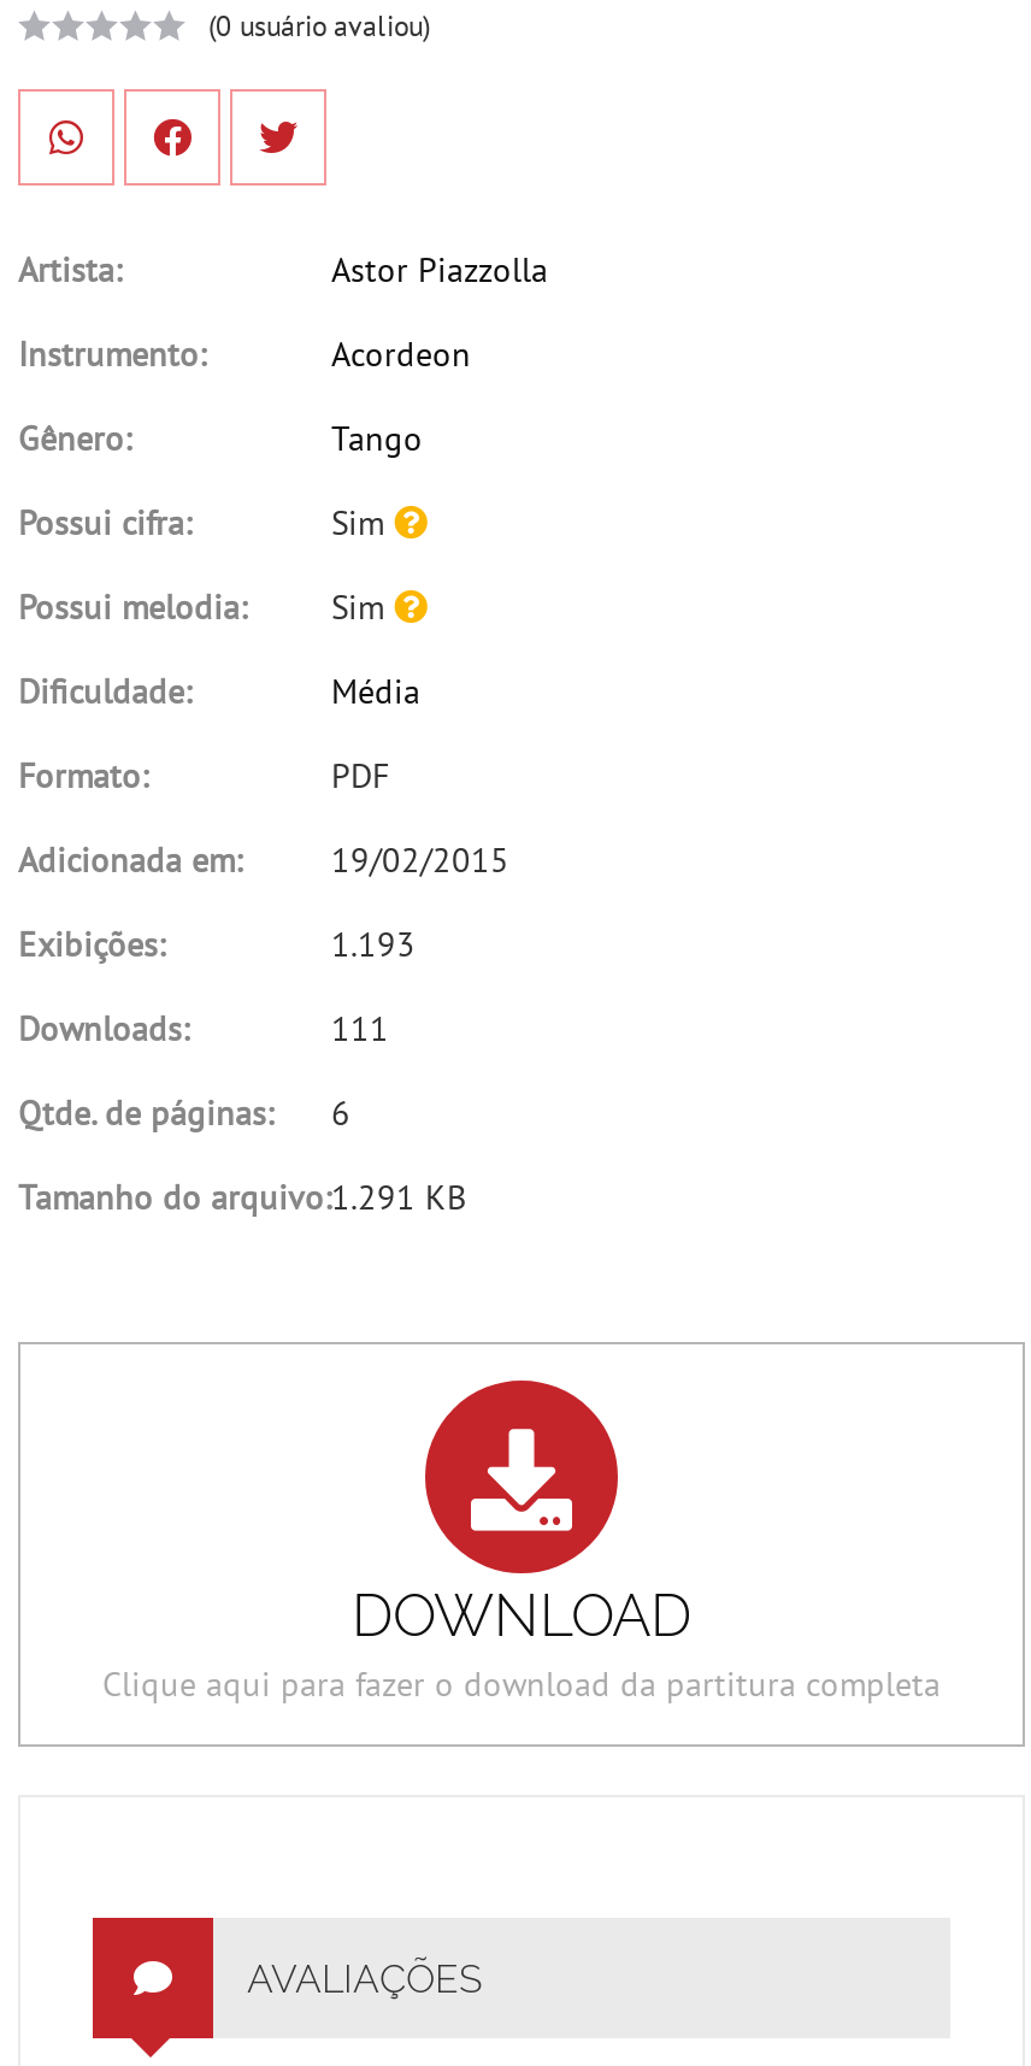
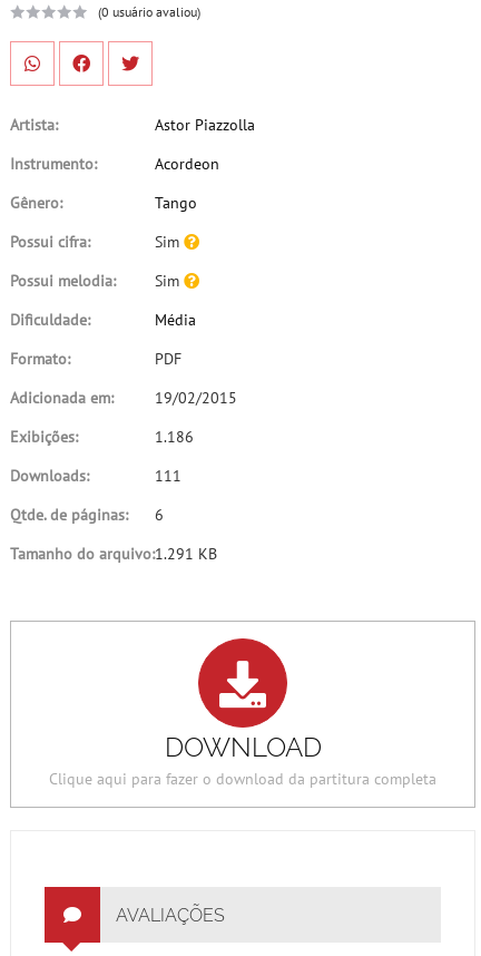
- 1.193
+ 1.186
